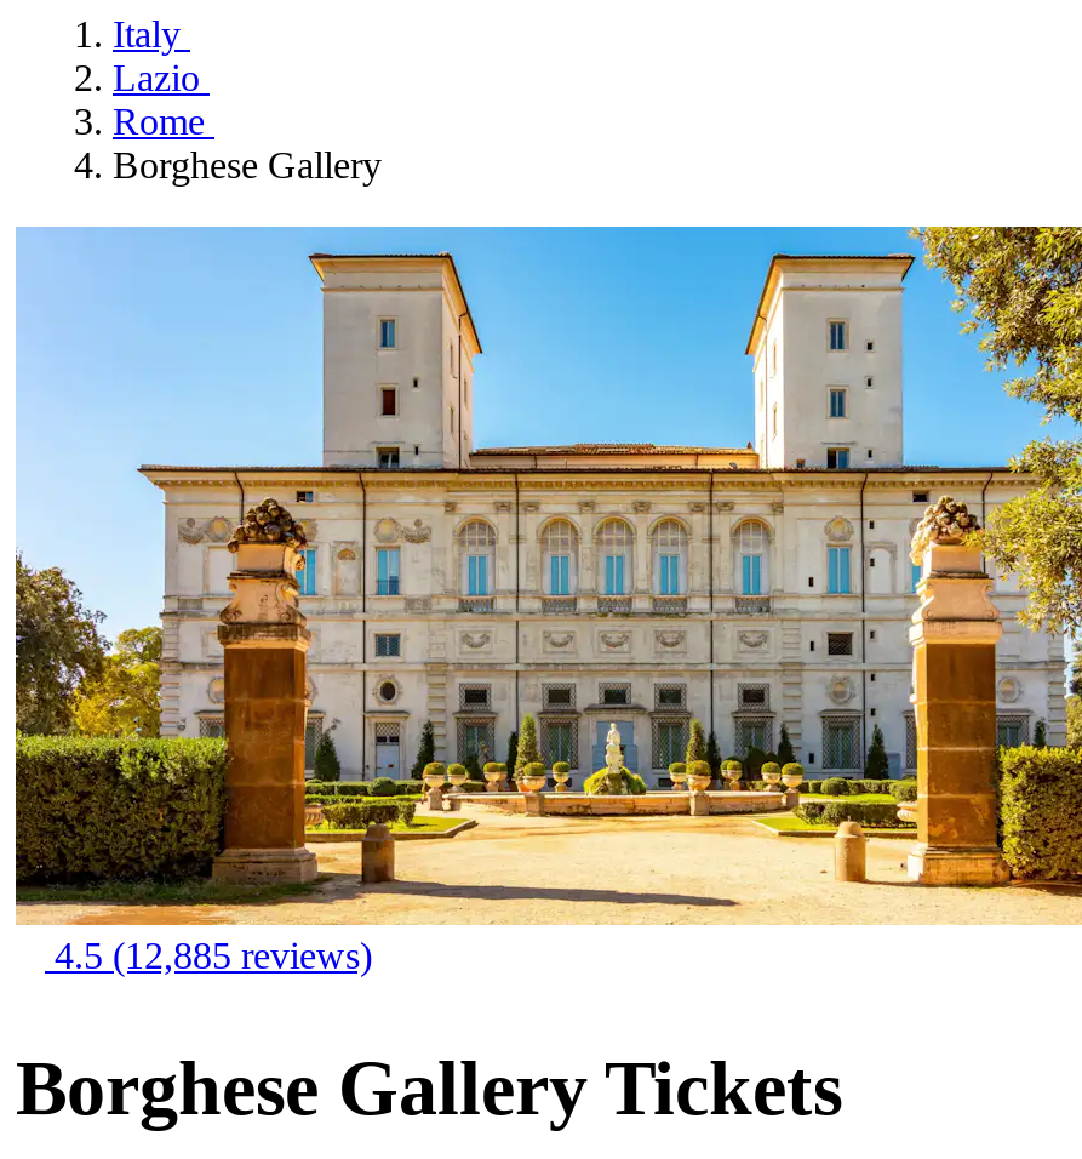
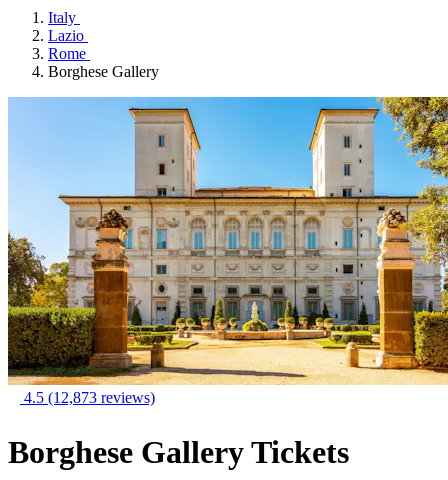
- 4.5 (12,885 reviews)
+ 4.5 (12,873 reviews)
